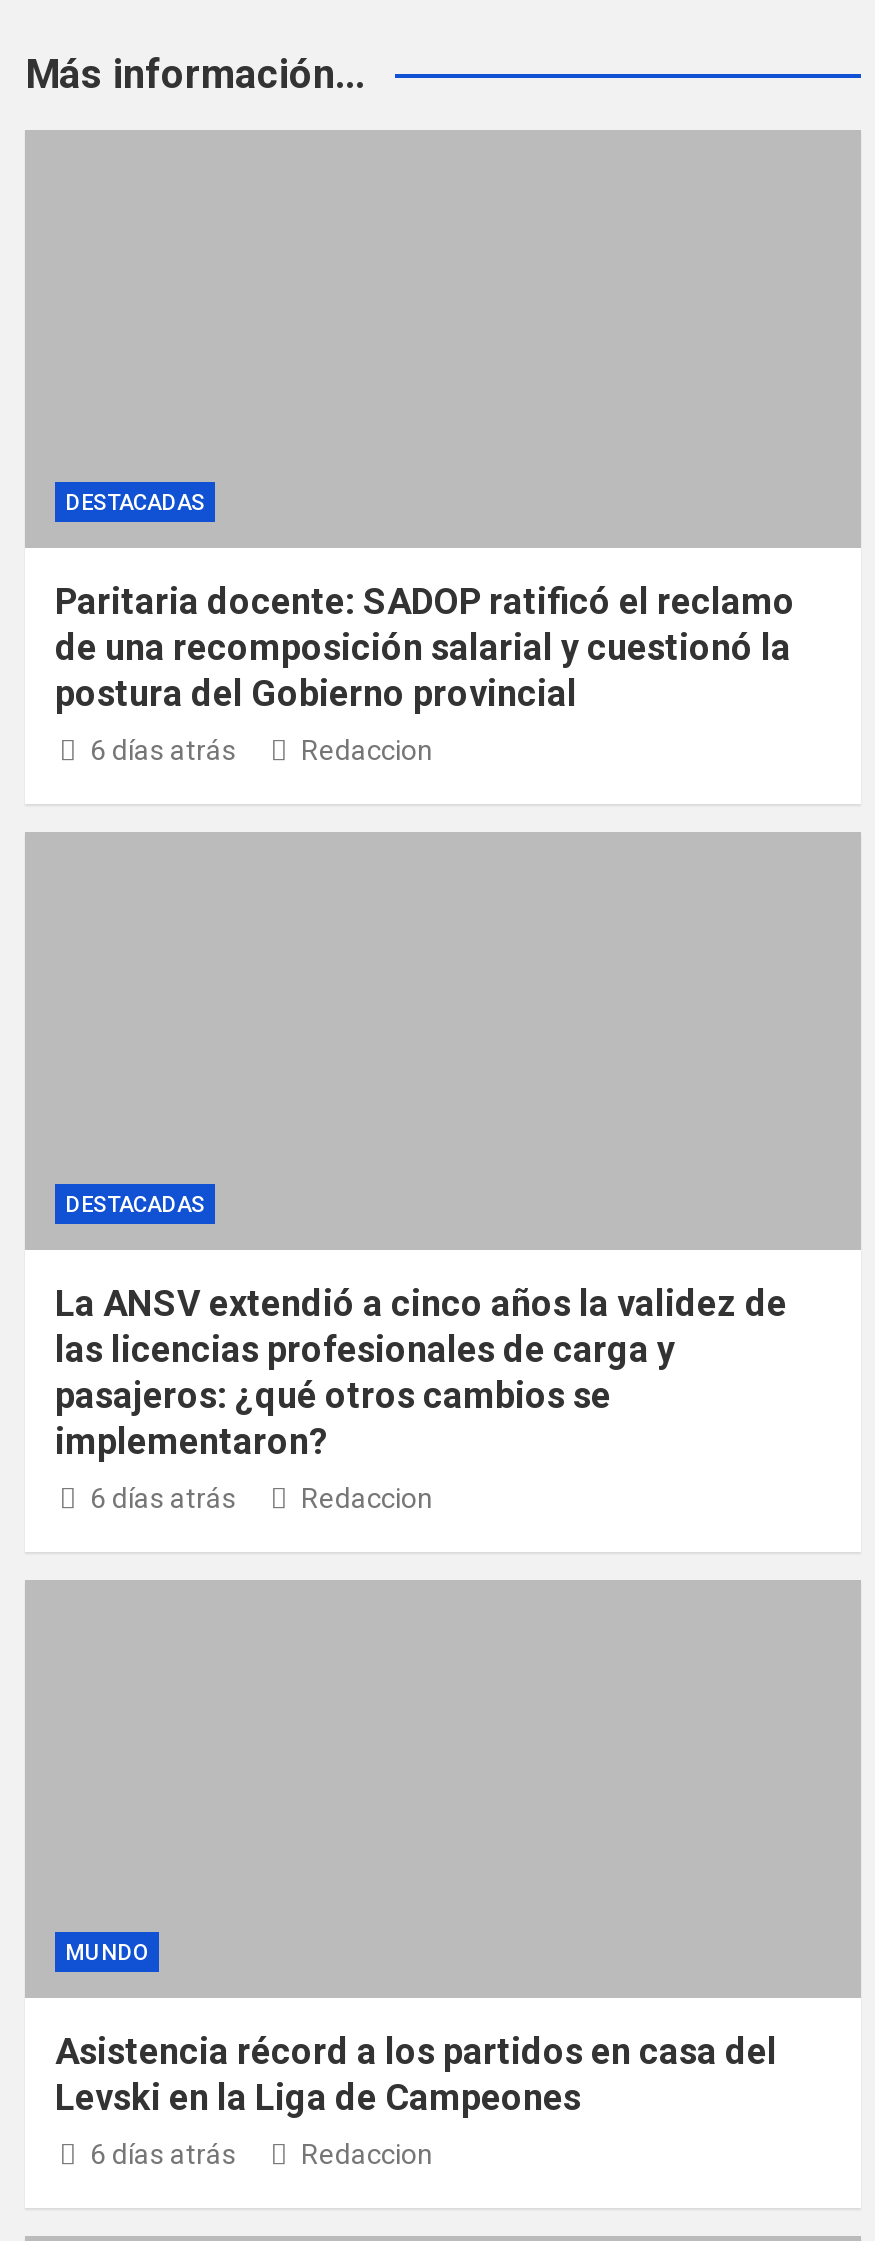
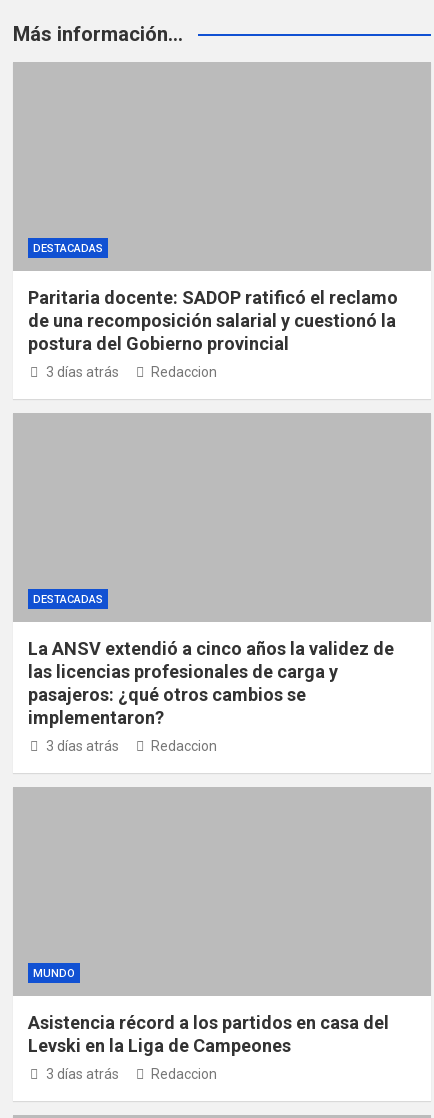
- 6 días atrás
+ 3 días atrás

- 6 días atrás
+ 3 días atrás

- 6 días atrás
+ 3 días atrás
